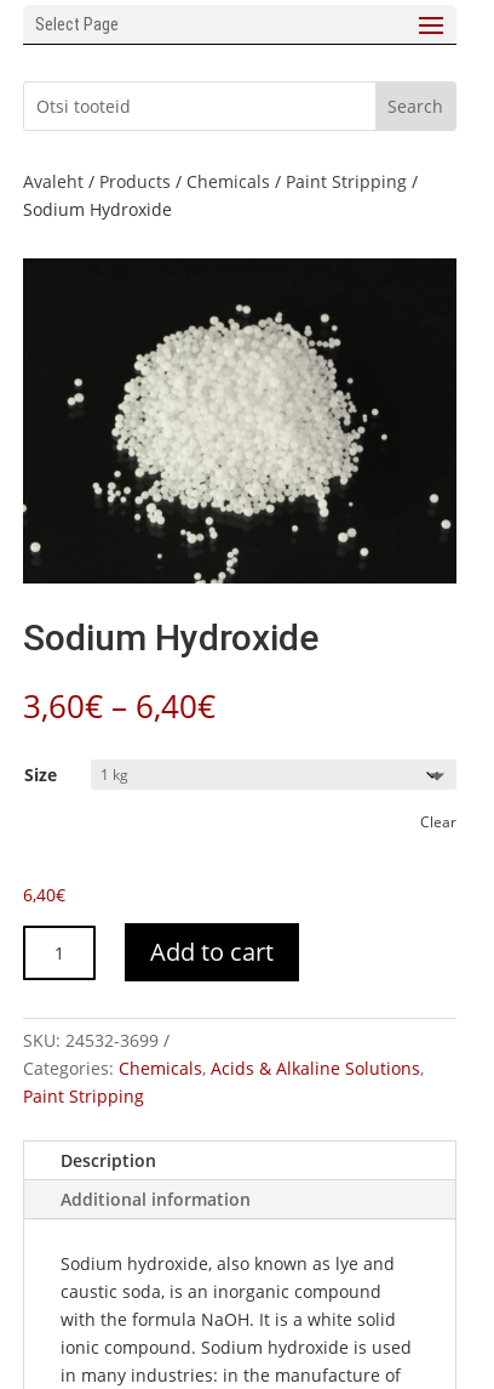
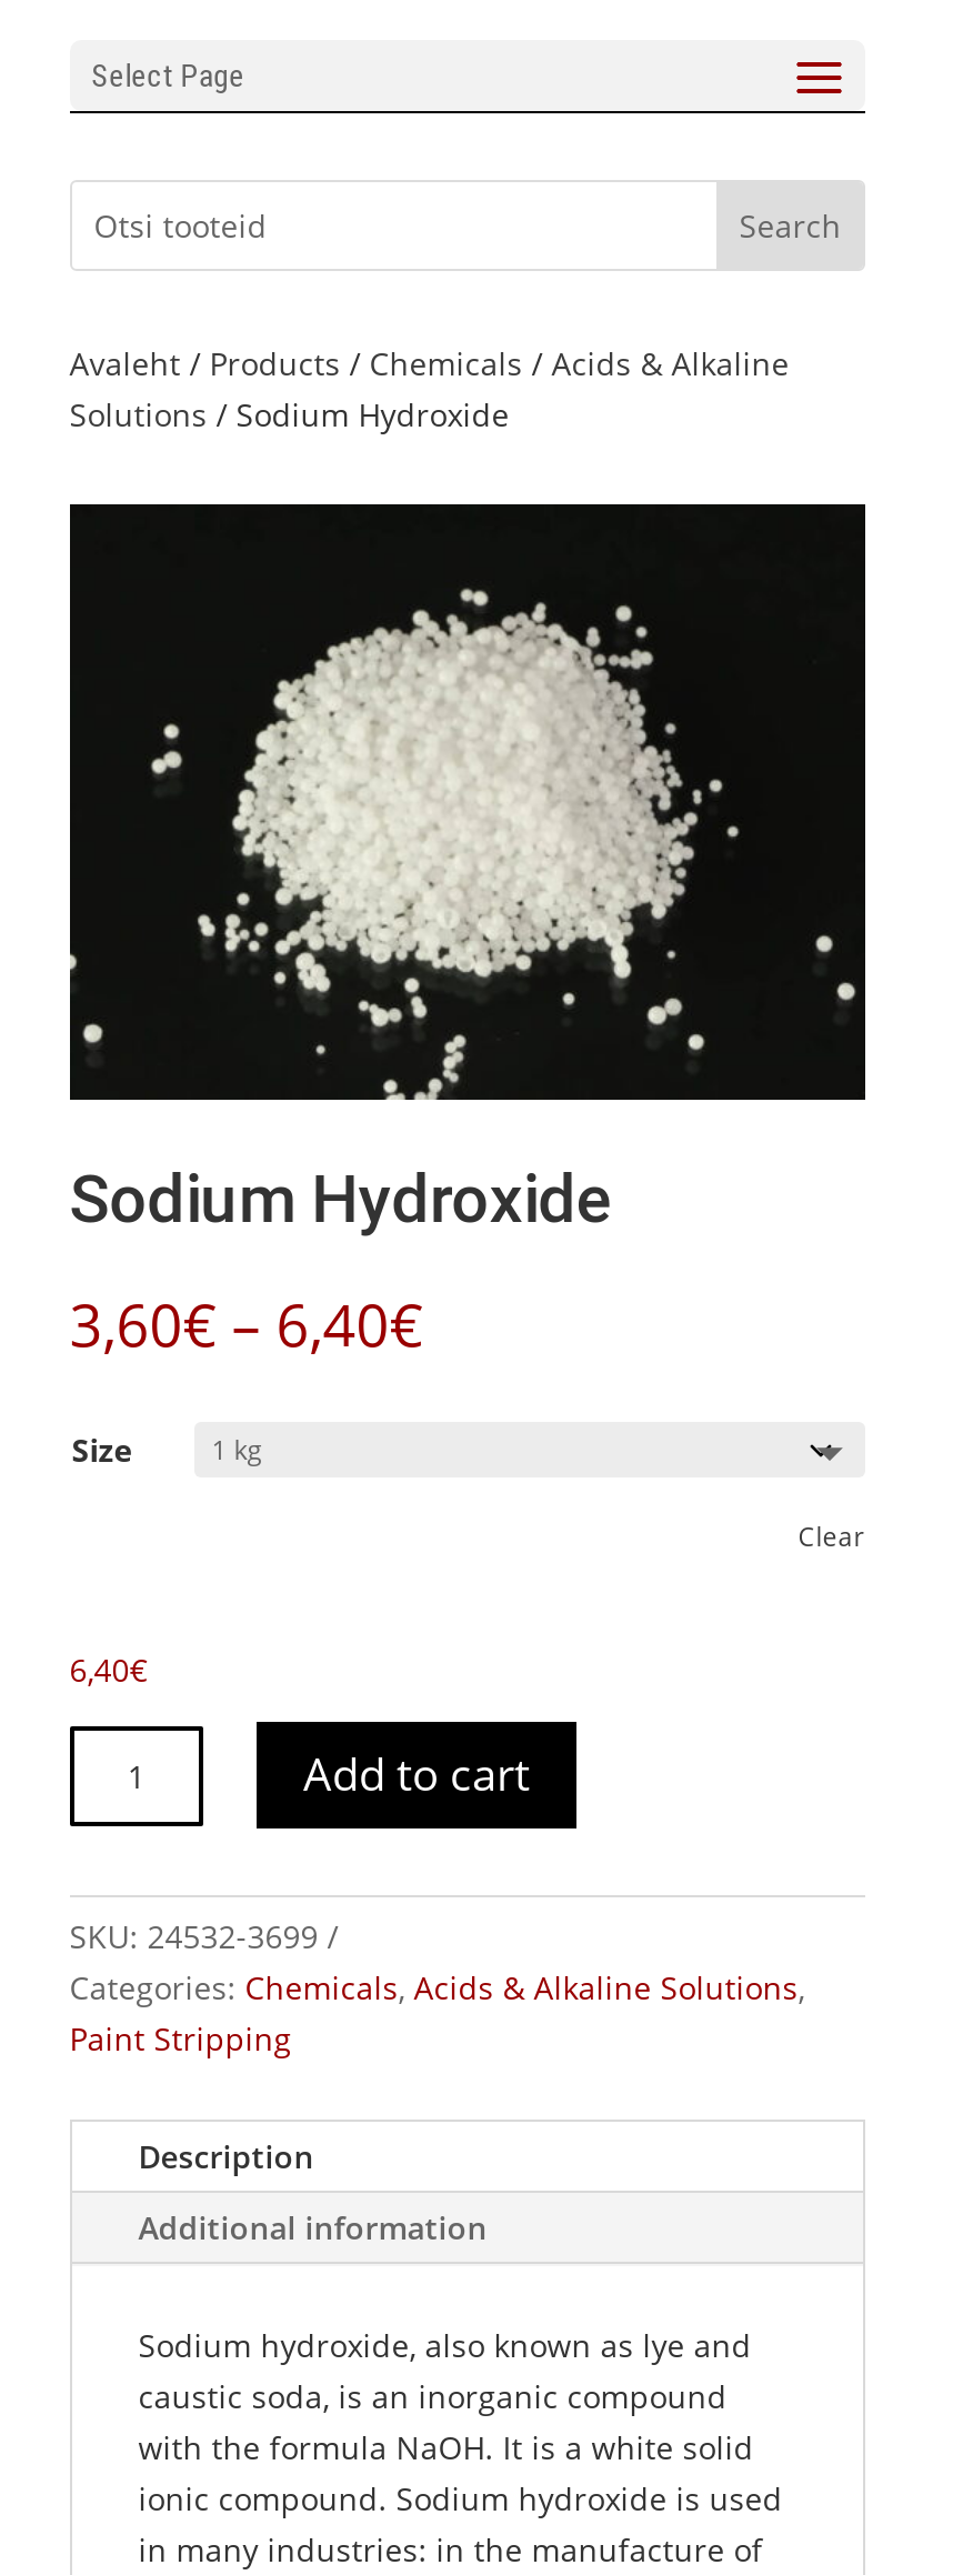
- Avaleht / Products / Chemicals / Paint Stripping /
- Sodium Hydroxide
+ Avaleht / Products / Chemicals / Acids & Alkaline
+ Solutions / Sodium Hydroxide
